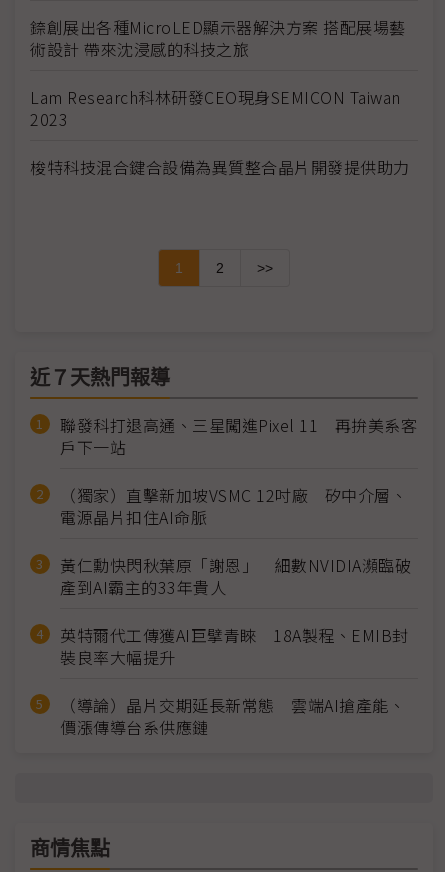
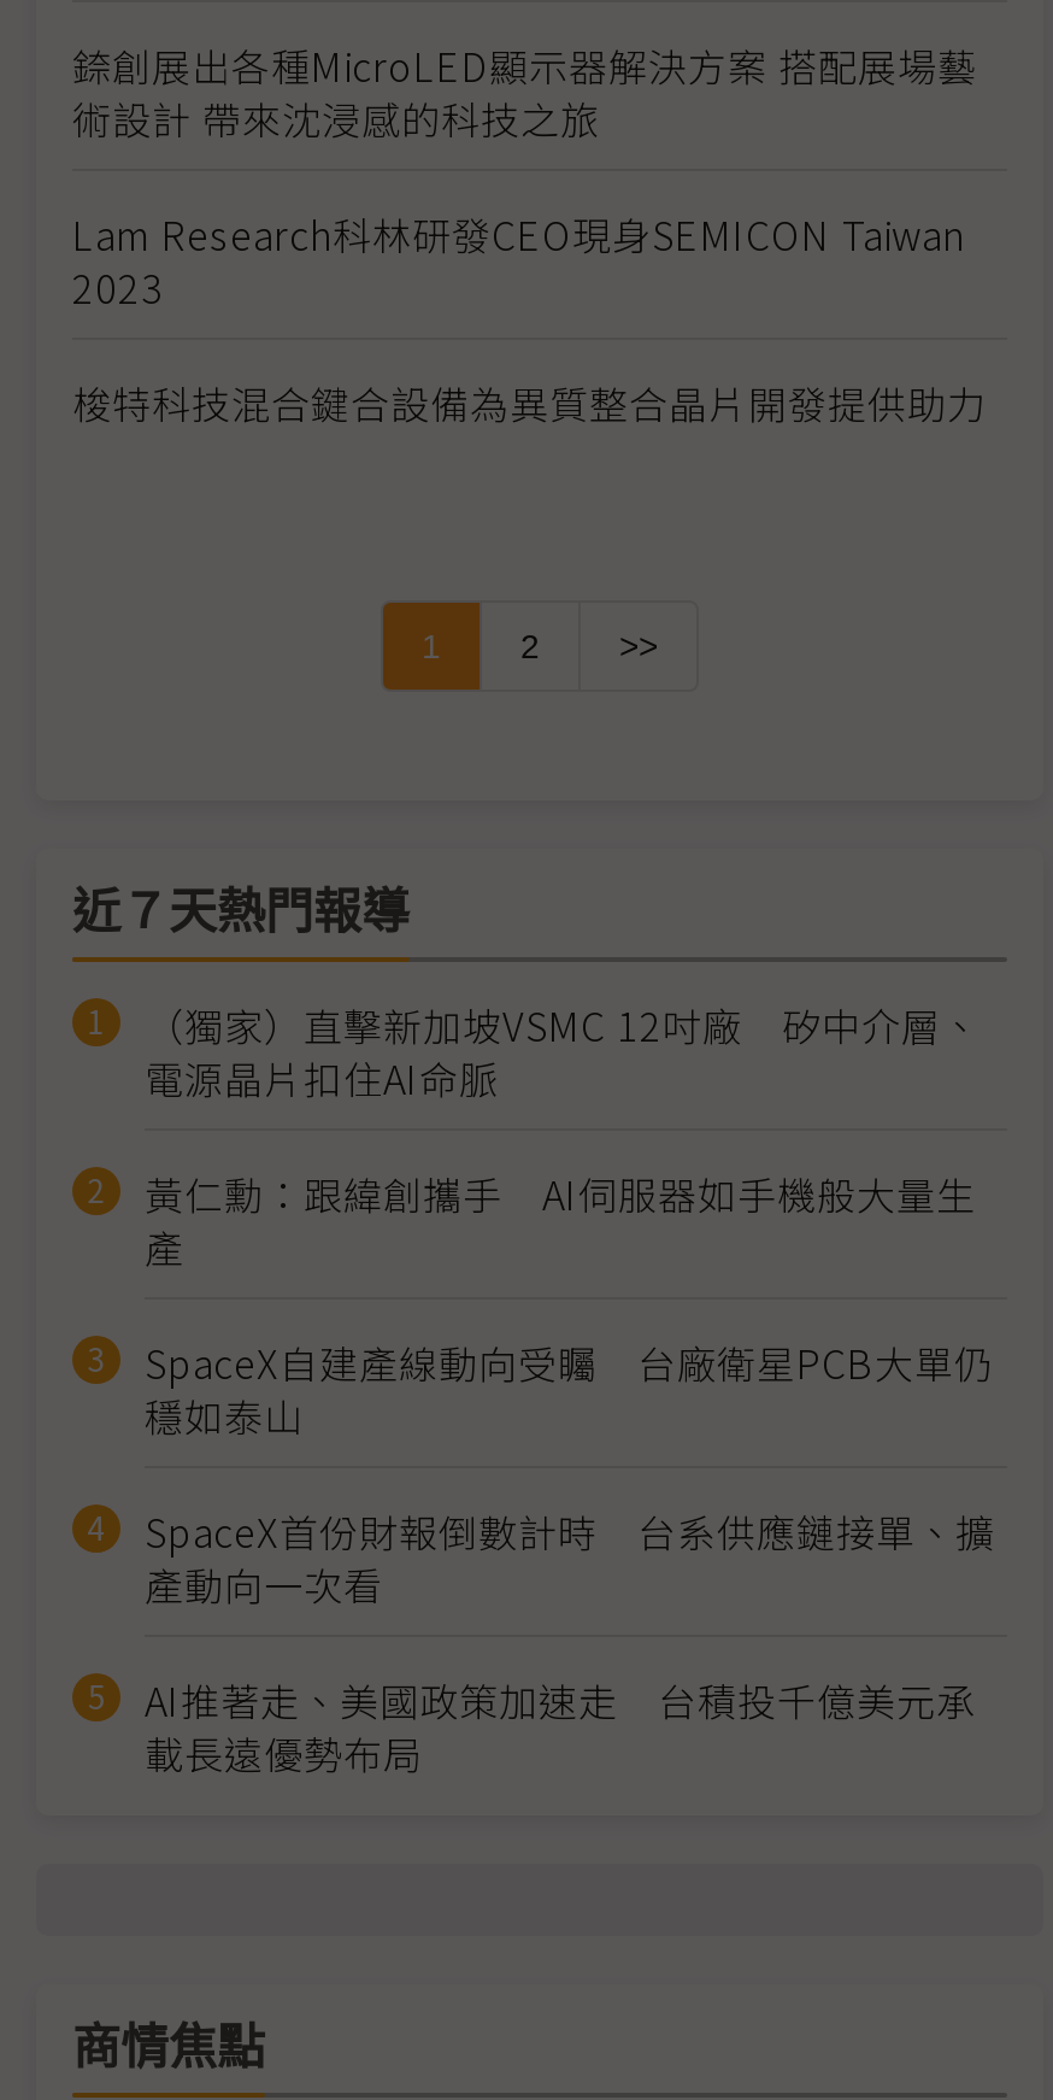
- 聯發科打退高通、三星闖進Pixel 11 再拚美系客
- 戶下一站

moved up: （獨家）直擊新加坡VSMC 12吋廠 矽中介層、 | 電源晶片扣住AI命脈

- 黃仁勳快閃秋葉原「謝恩」 細數NVIDIA瀕臨破
- 產到AI霸主的33年貴人
- 英特爾代工傳獲AI巨擘青睞 18A製程、EMIB封
- 裝良率大幅提升
- （導論）晶片交期延長新常態 雲端AI搶產能、
- 價漲傳導台系供應鏈
+ 黃仁勳：跟緯創攜手 AI伺服器如手機般大量生
+ 產
+ SpaceX自建產線動向受矚 台廠衛星PCB大單仍
+ 穩如泰山
+ SpaceX首份財報倒數計時 台系供應鏈接單、擴
+ 產動向一次看
+ AI推著走、美國政策加速走 台積投千億美元承
+ 載長遠優勢布局
